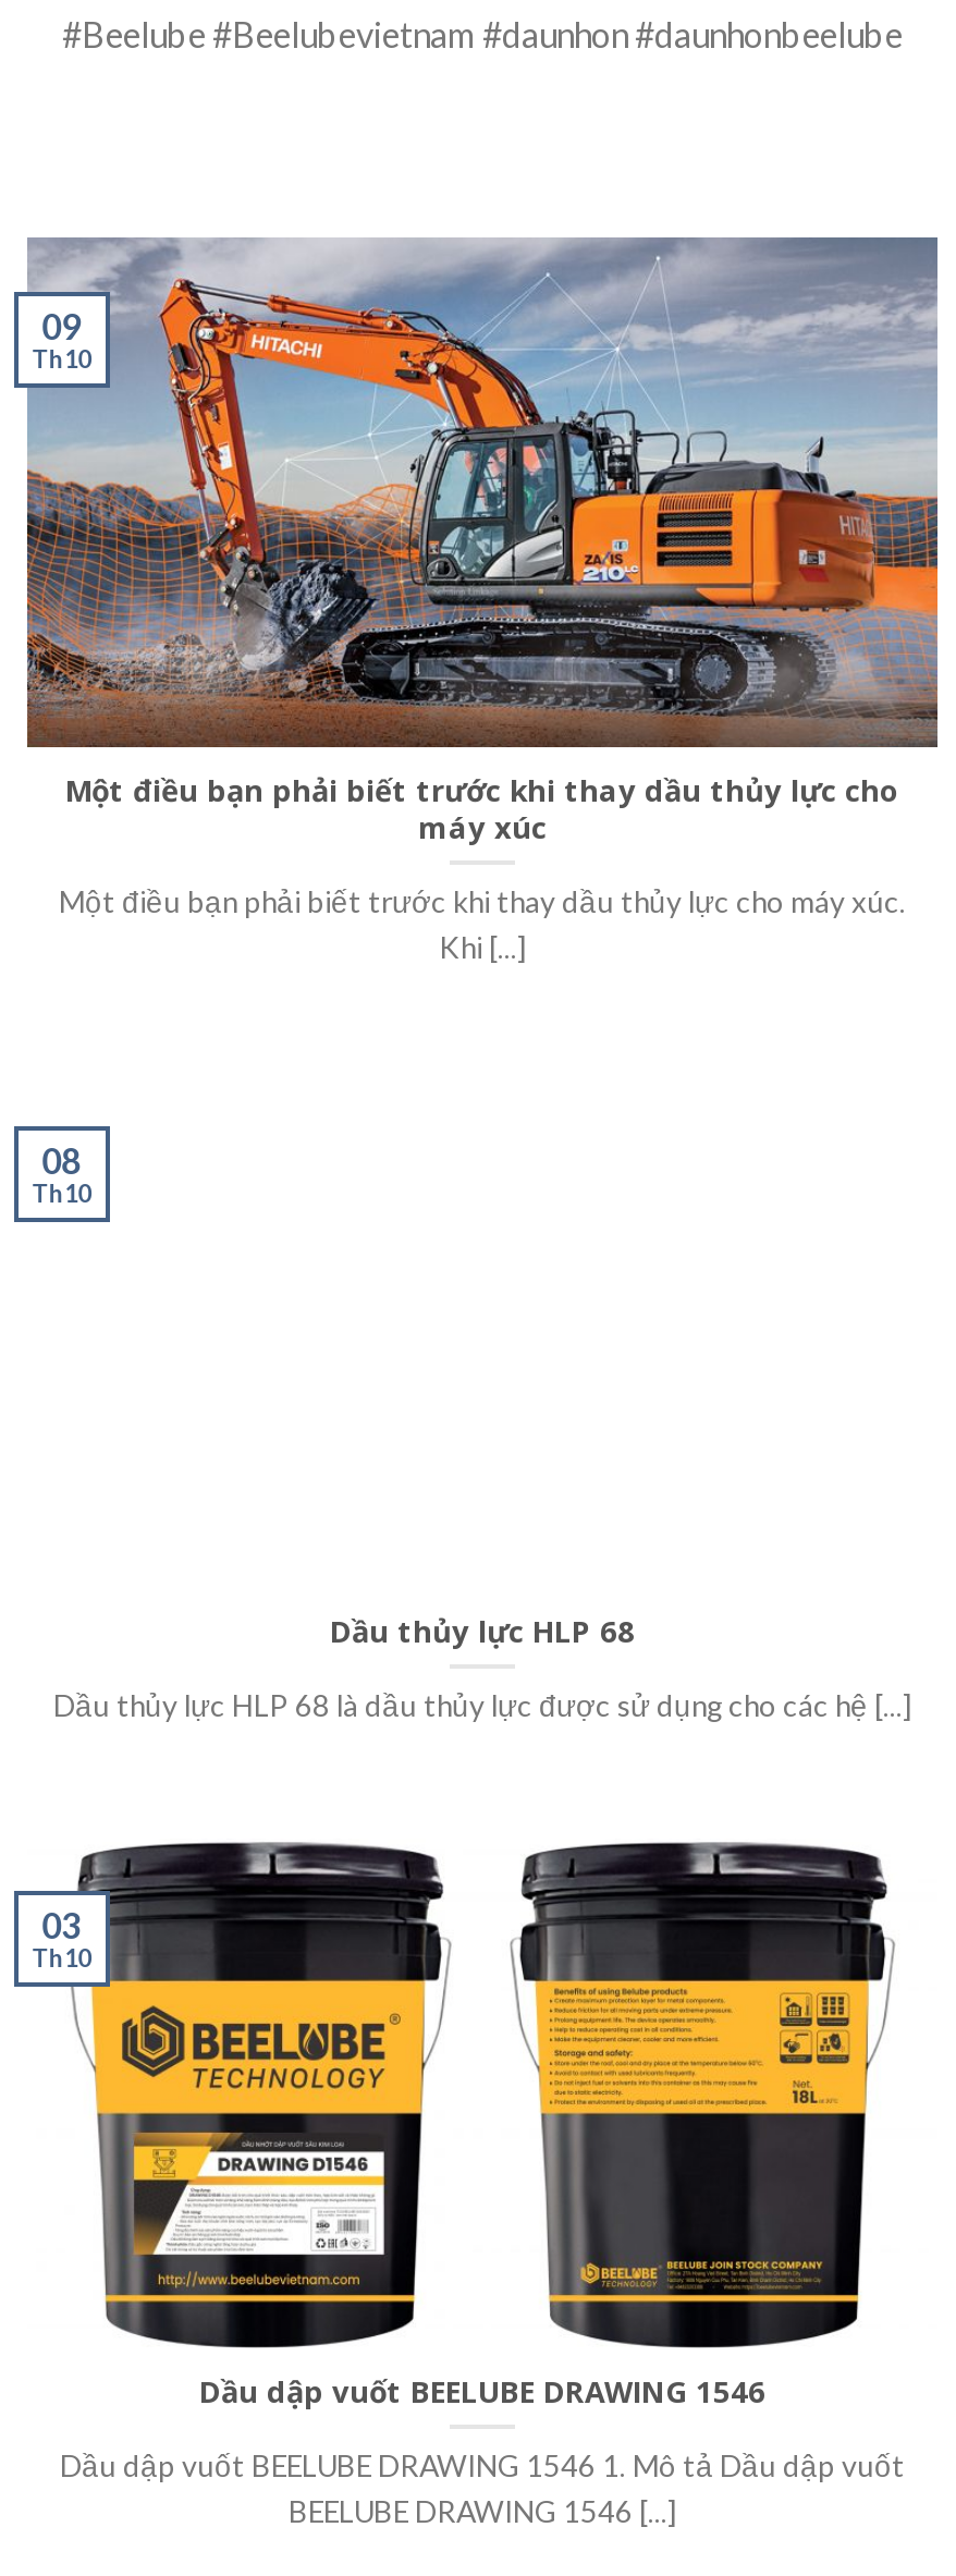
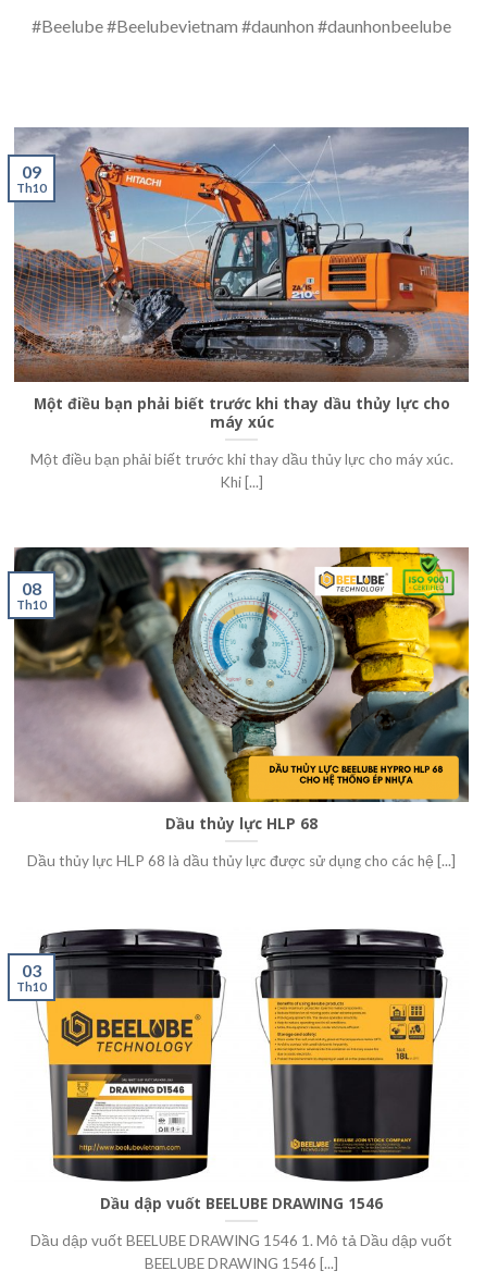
+ [image]
